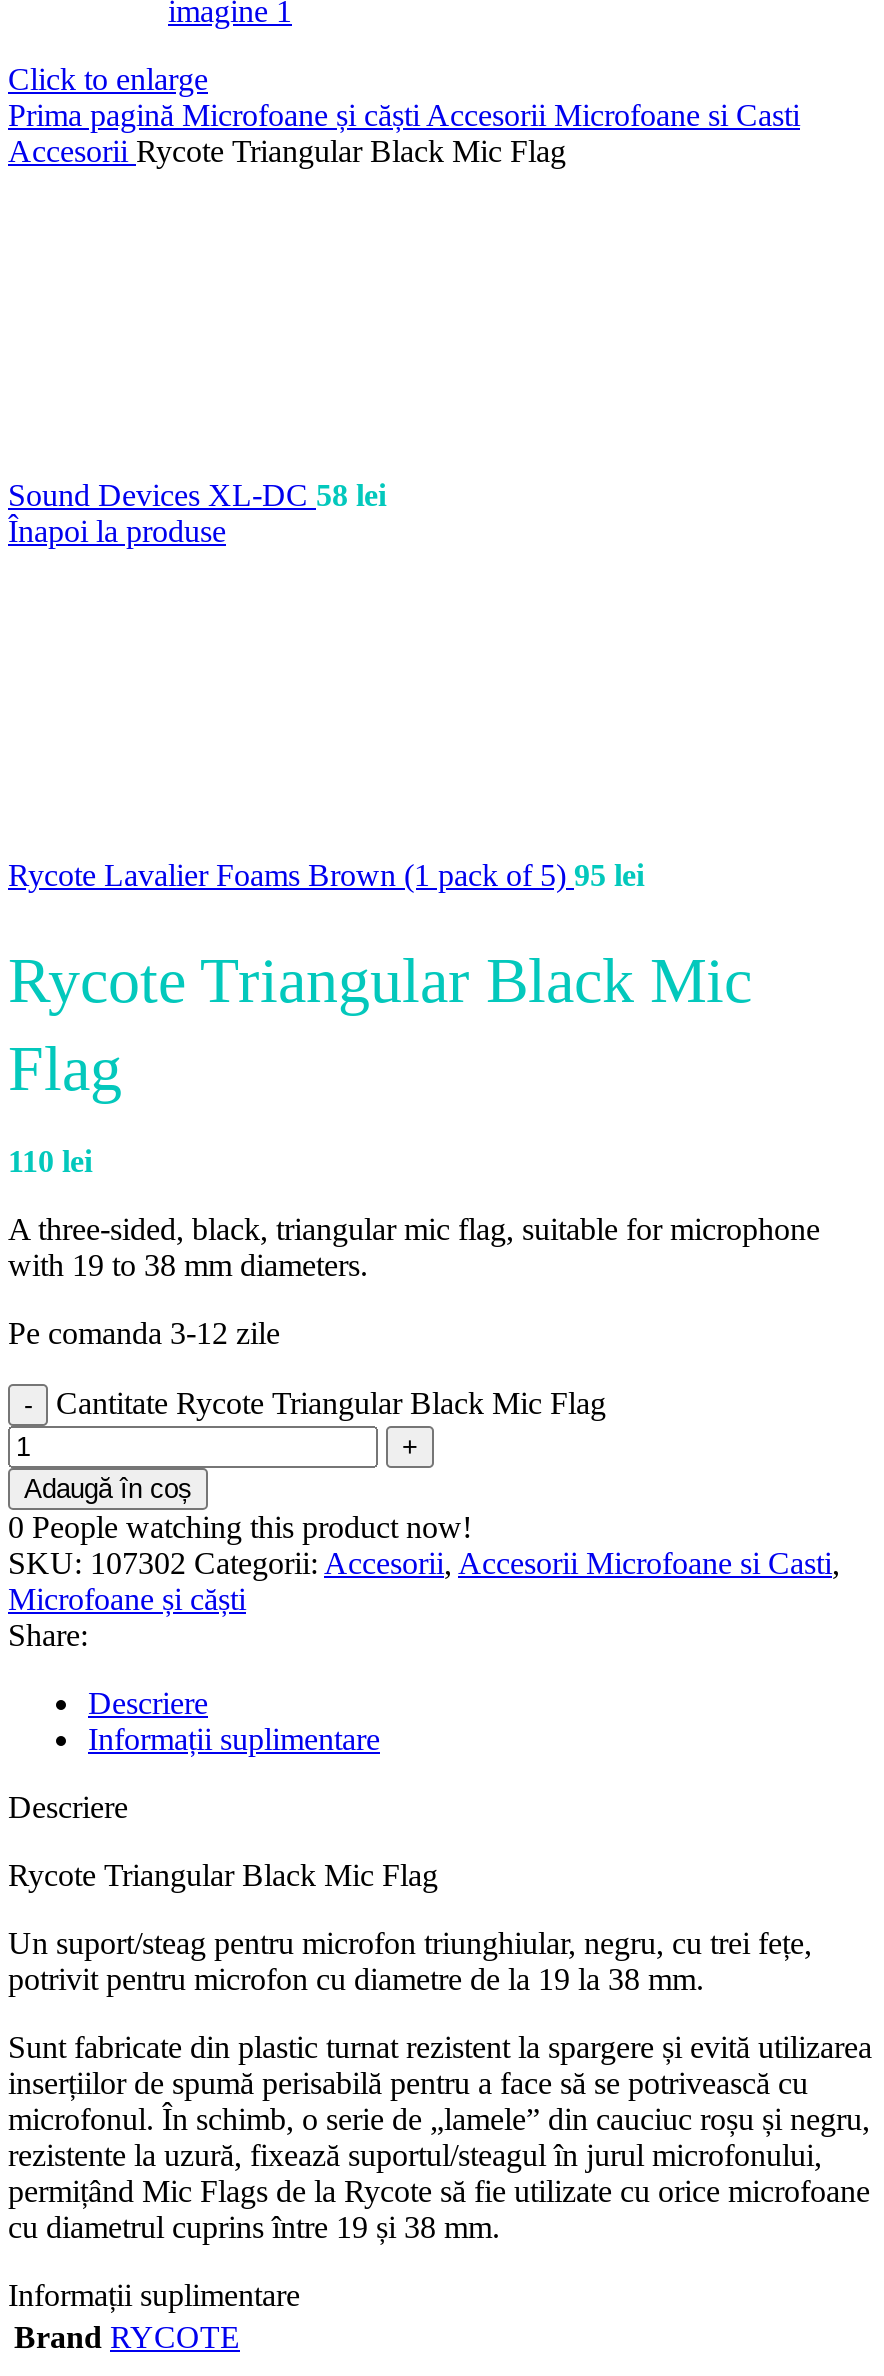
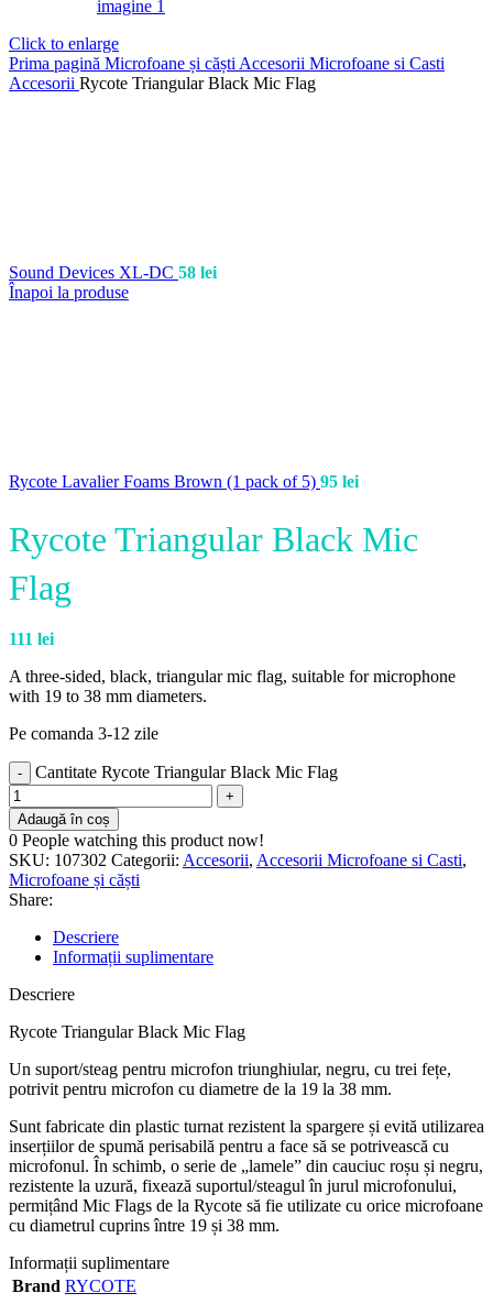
- 110 lei
+ 111 lei
